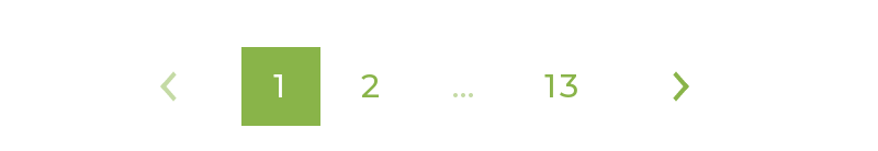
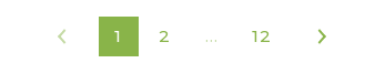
- 13
+ 12
